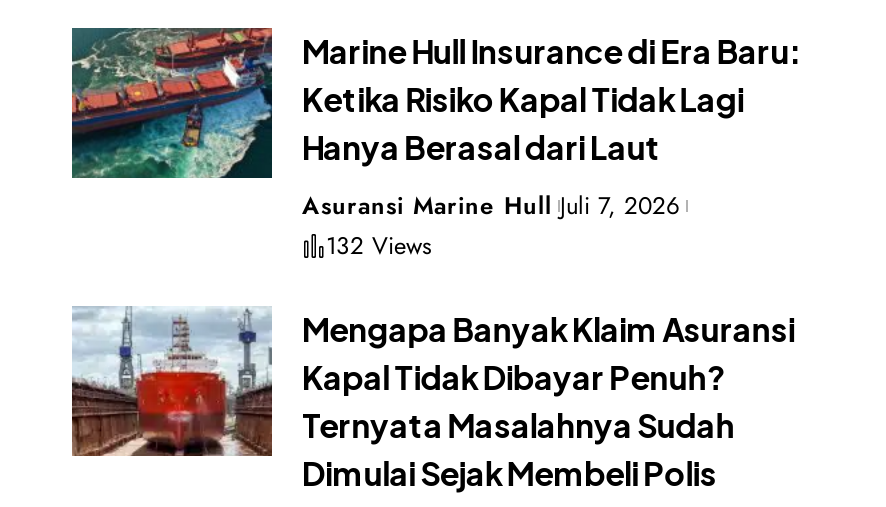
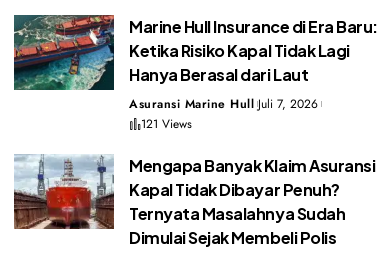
- 132 Views
+ 121 Views
